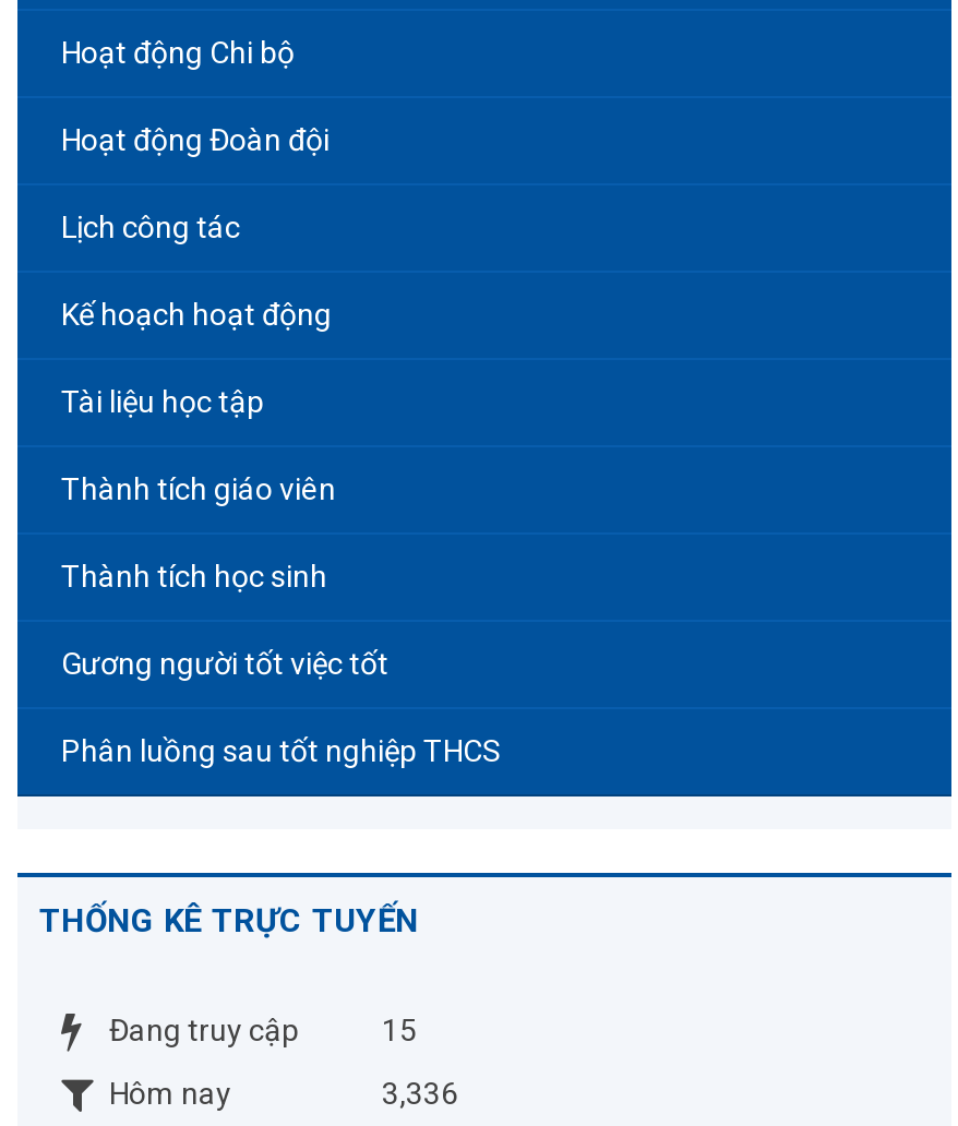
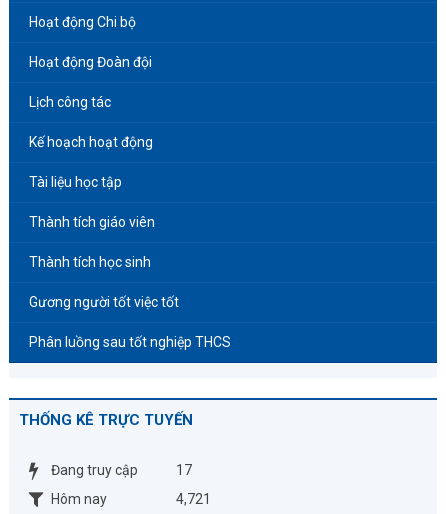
- 15
+ 17

- 3,336
+ 4,721
